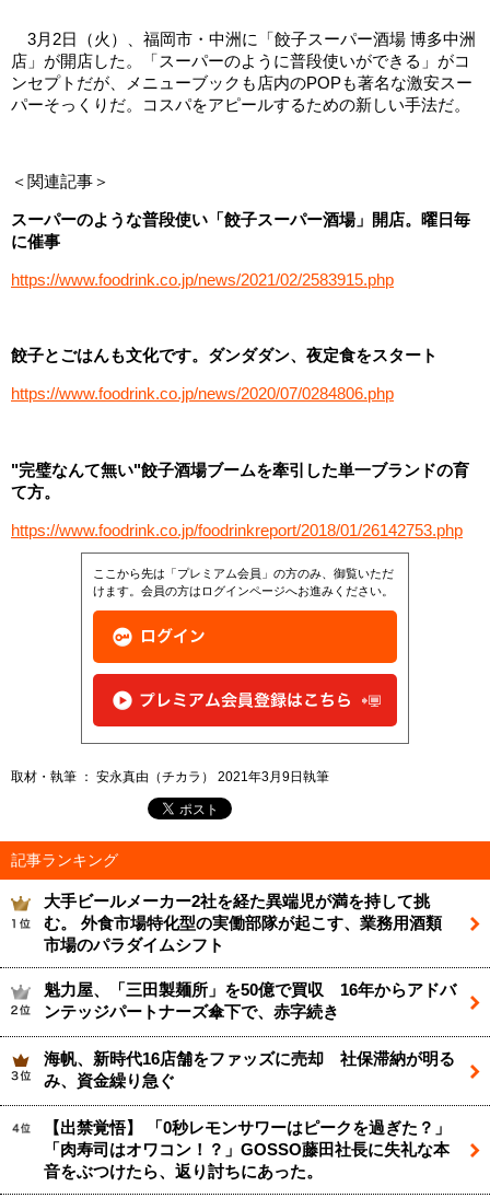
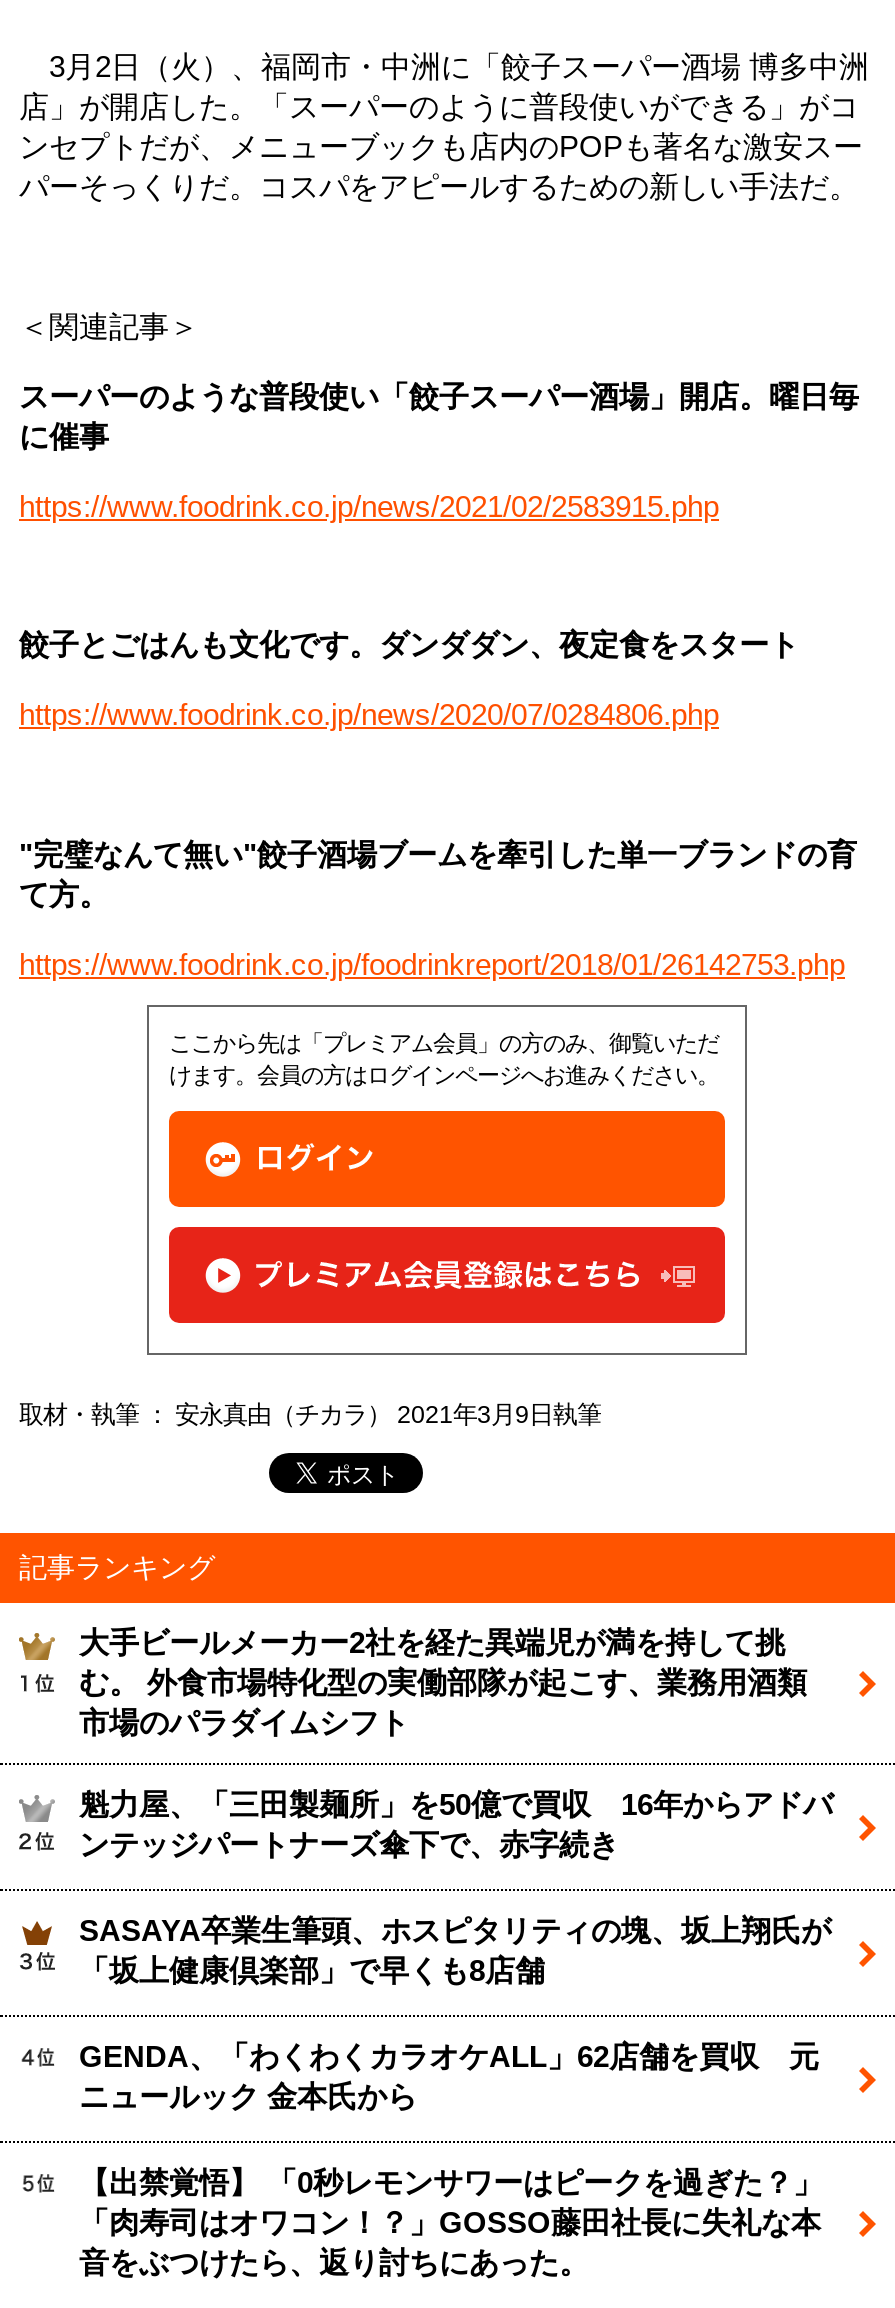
- 海帆、新時代16店舗をファッズに売却 社保滞納が明る
- み、資金繰り急ぐ
+ SASAYA卒業生筆頭、ホスピタリティの塊、坂上翔氏が
+ 「坂上健康倶楽部」で早くも8店舗
+ GENDA、「わくわくカラオケALL」62店舗を買収 元
+ ニュールック 金本氏から
